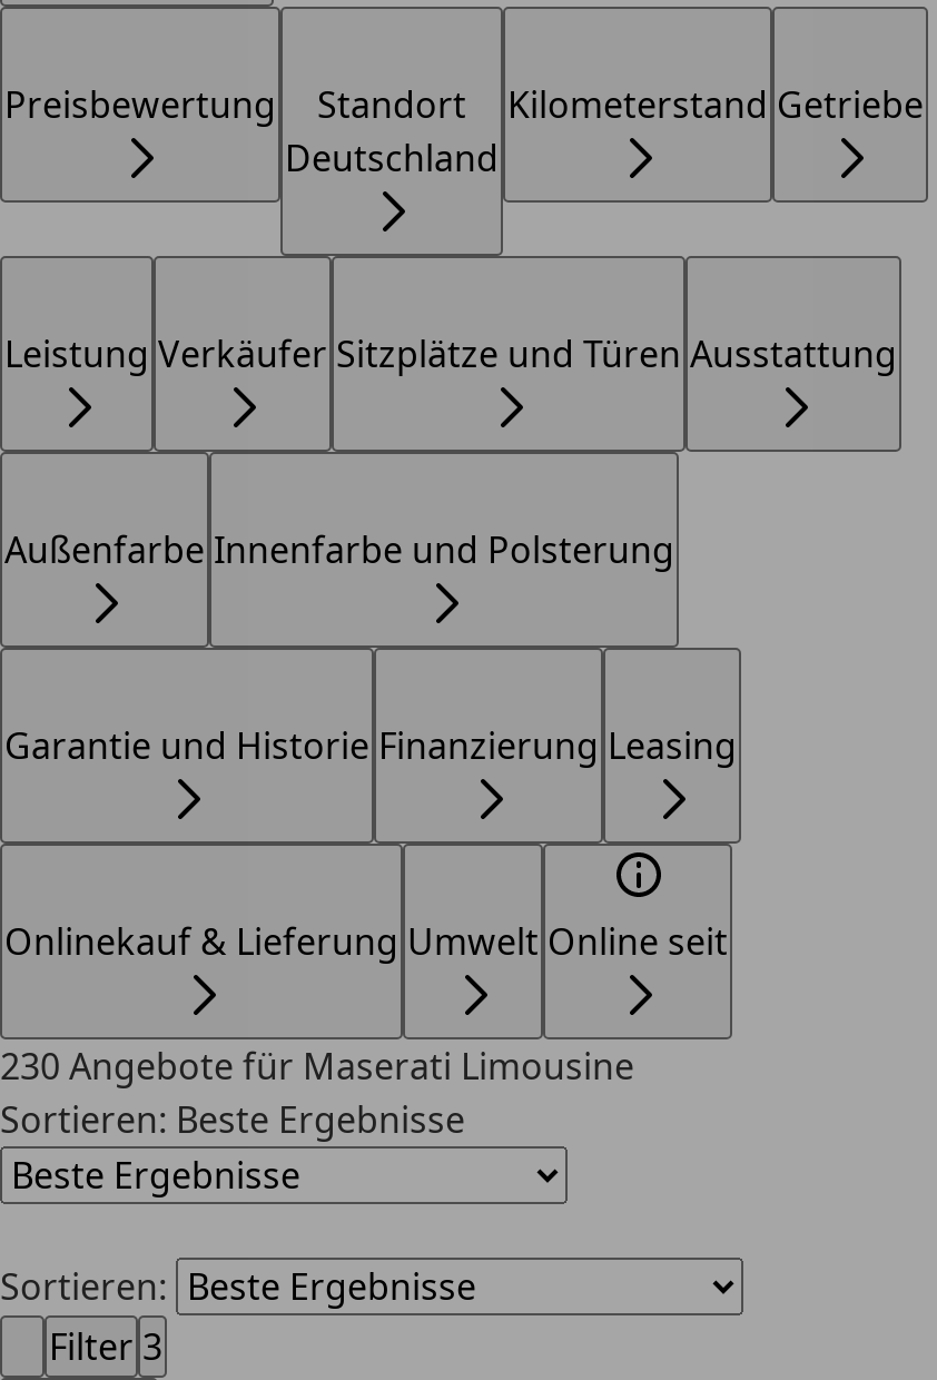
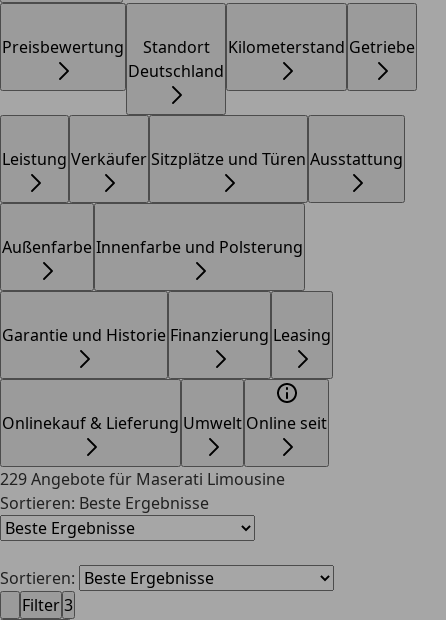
- 230 Angebote für Maserati Limousine
+ 229 Angebote für Maserati Limousine
